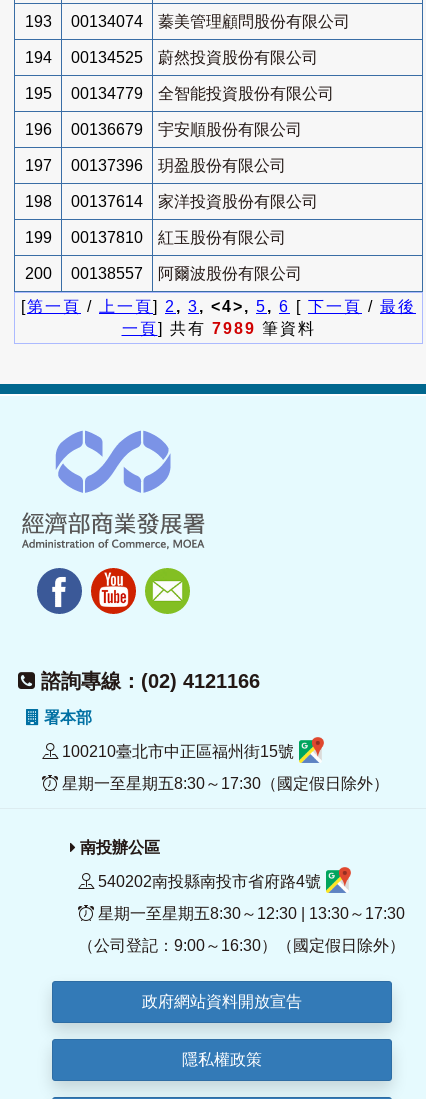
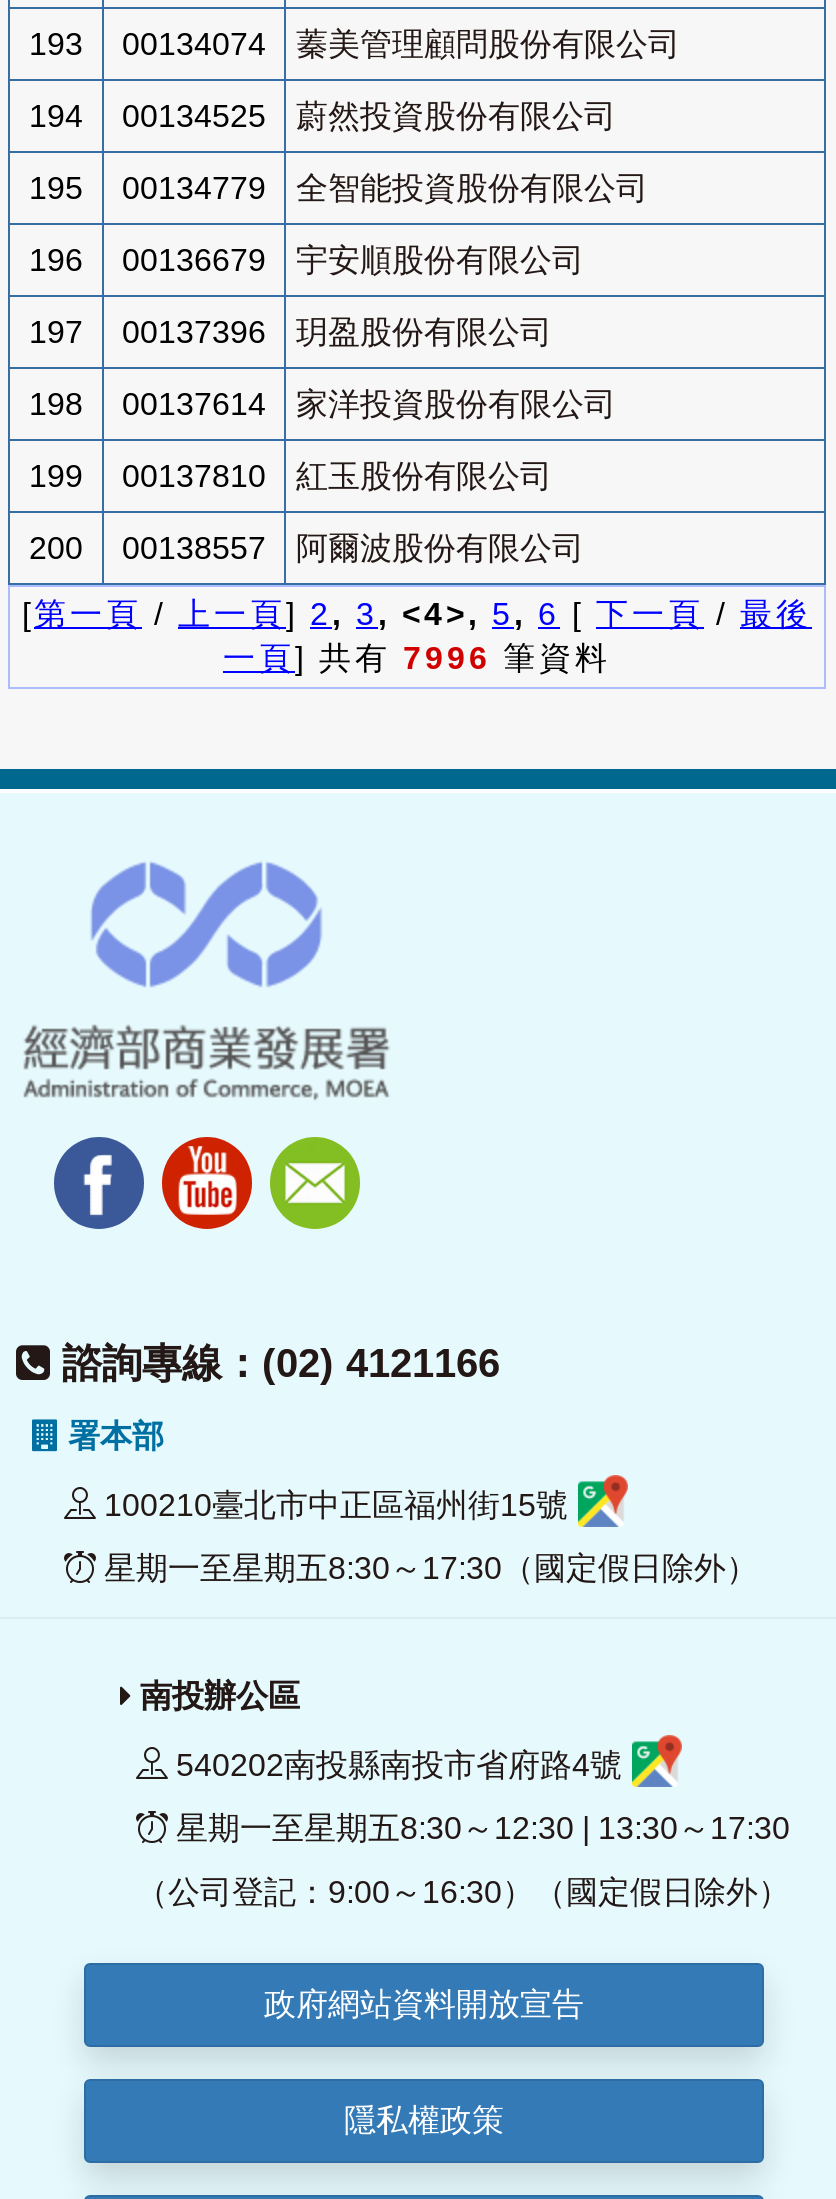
- 一頁] 共有7989筆資料
+ 一頁] 共有7996筆資料
